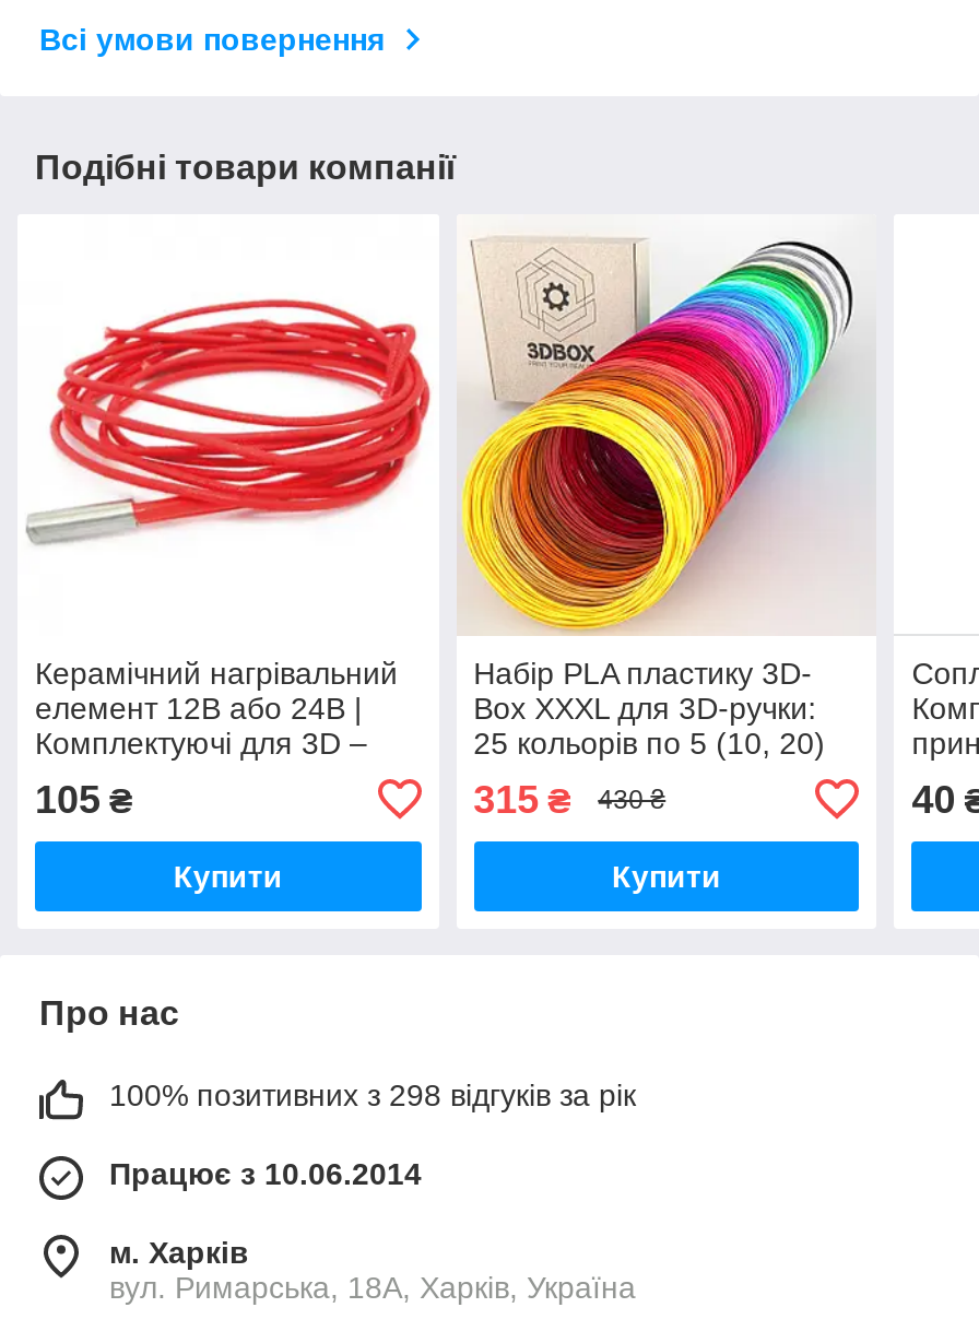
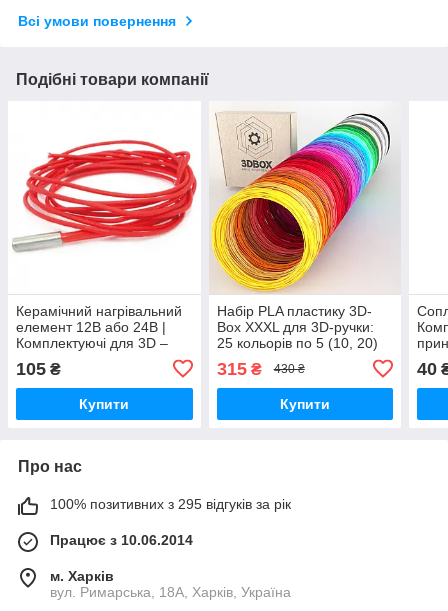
- 100% позитивних з 298 відгуків за рік
+ 100% позитивних з 295 відгуків за рік
